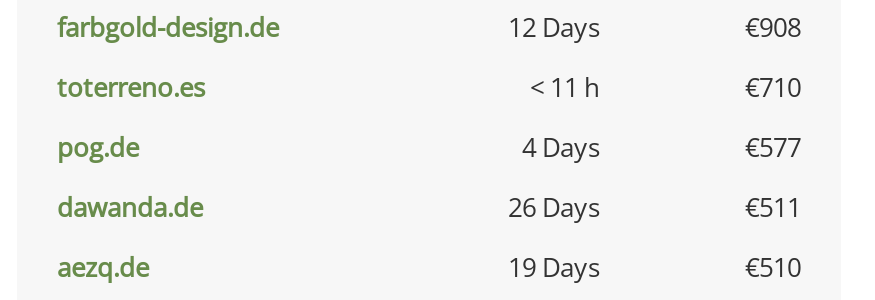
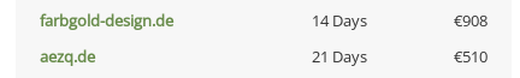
- 12 Days
+ 14 Days

- toterreno.es
- < 11 h
- €710
- pog.de
- 4 Days
- €577
- dawanda.de
- 26 Days
- €511

- 19 Days
+ 21 Days
